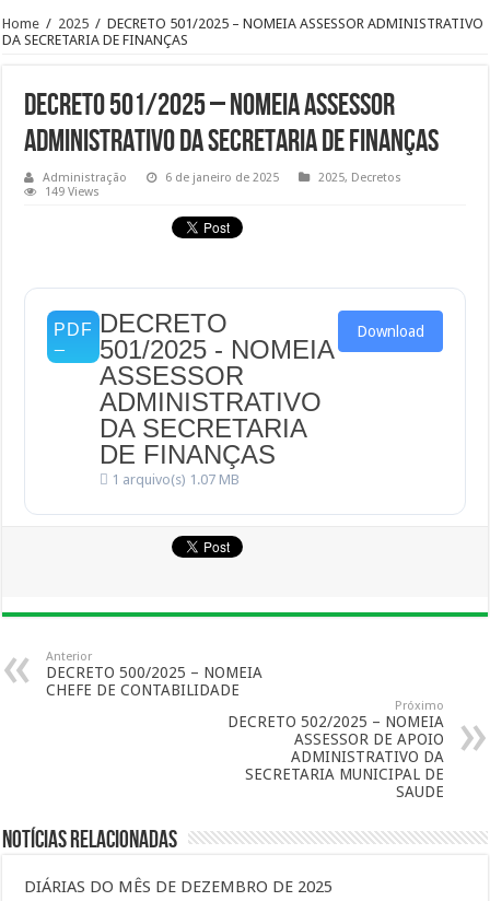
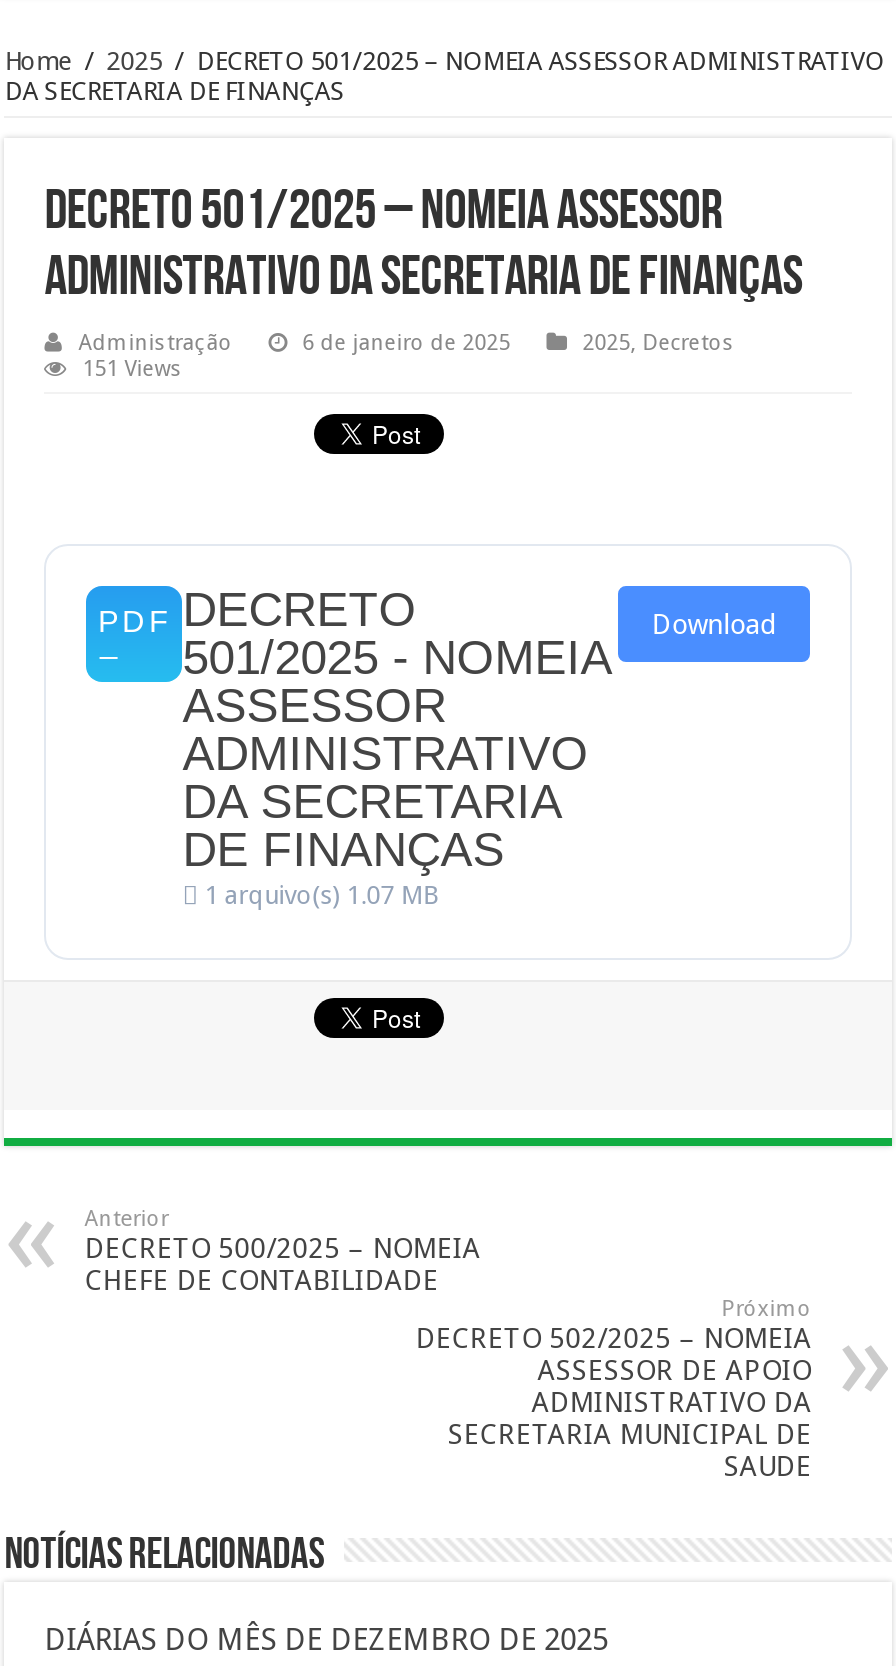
- 149 Views
+ 151 Views
